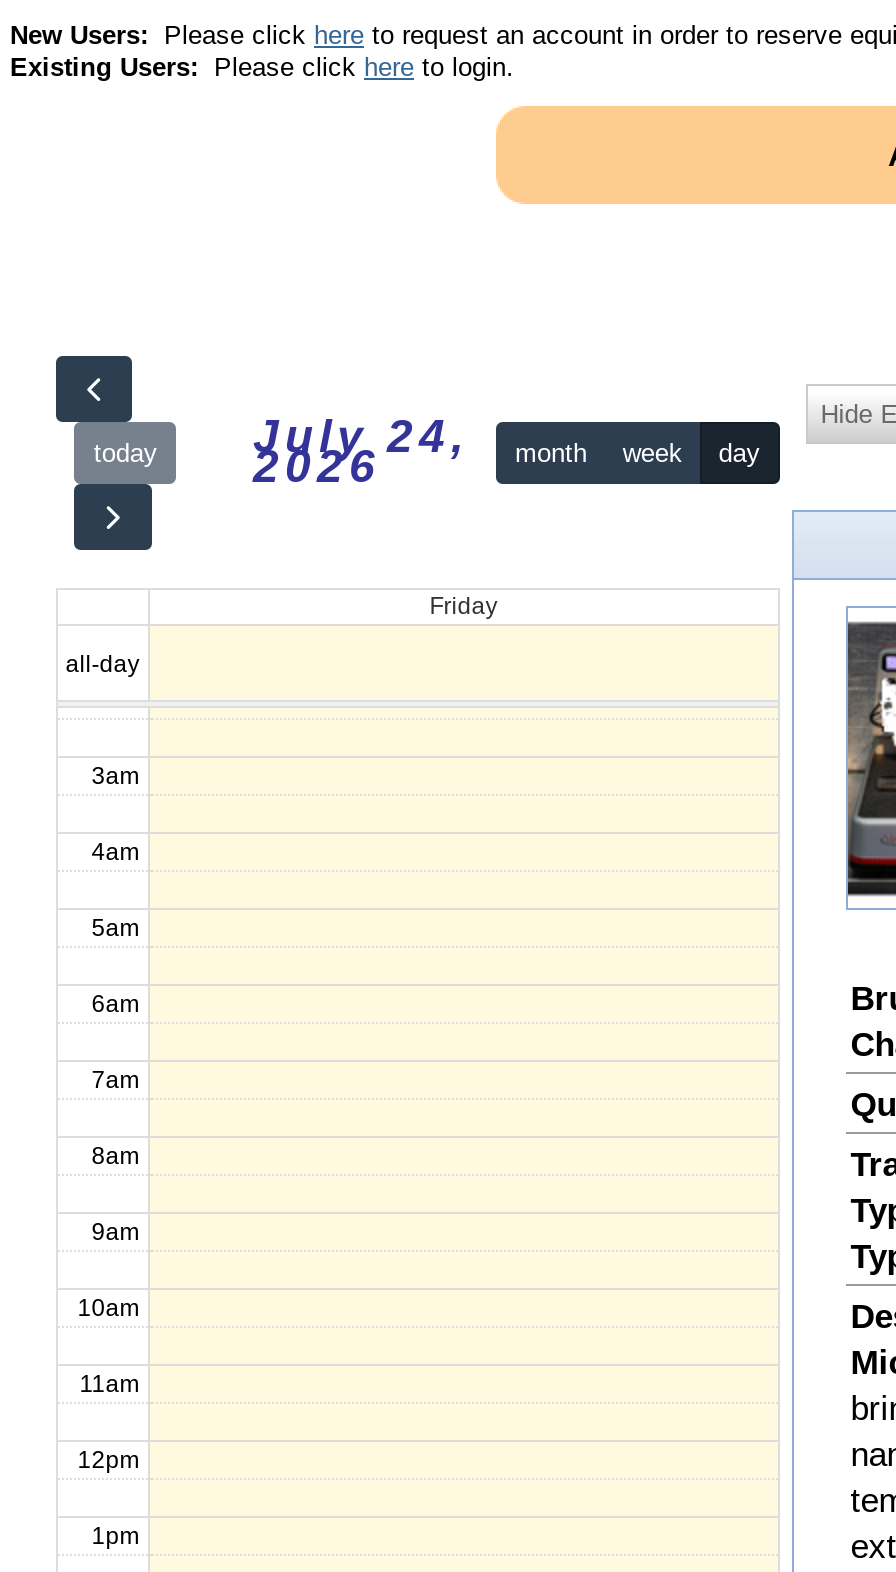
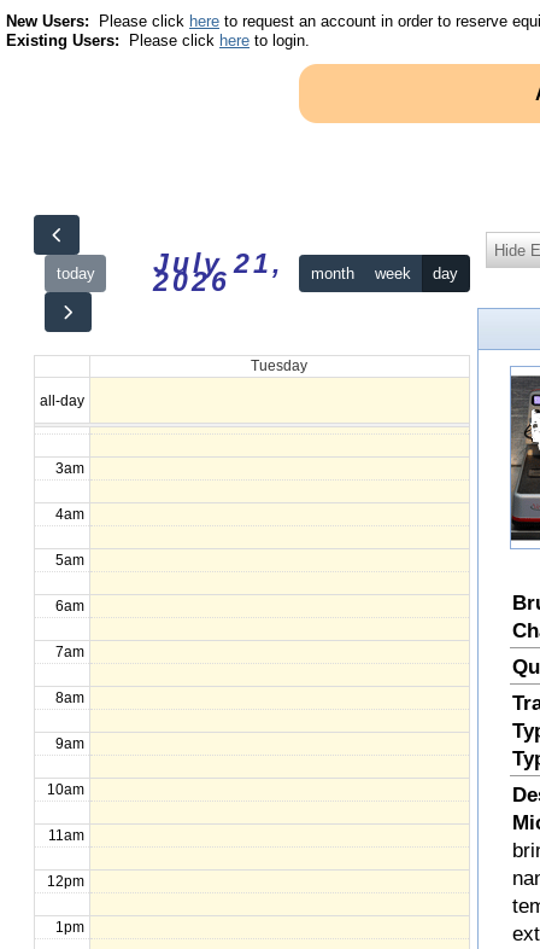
- July 24, month week day
+ July 21, month week day

- Friday
+ Tuesday
